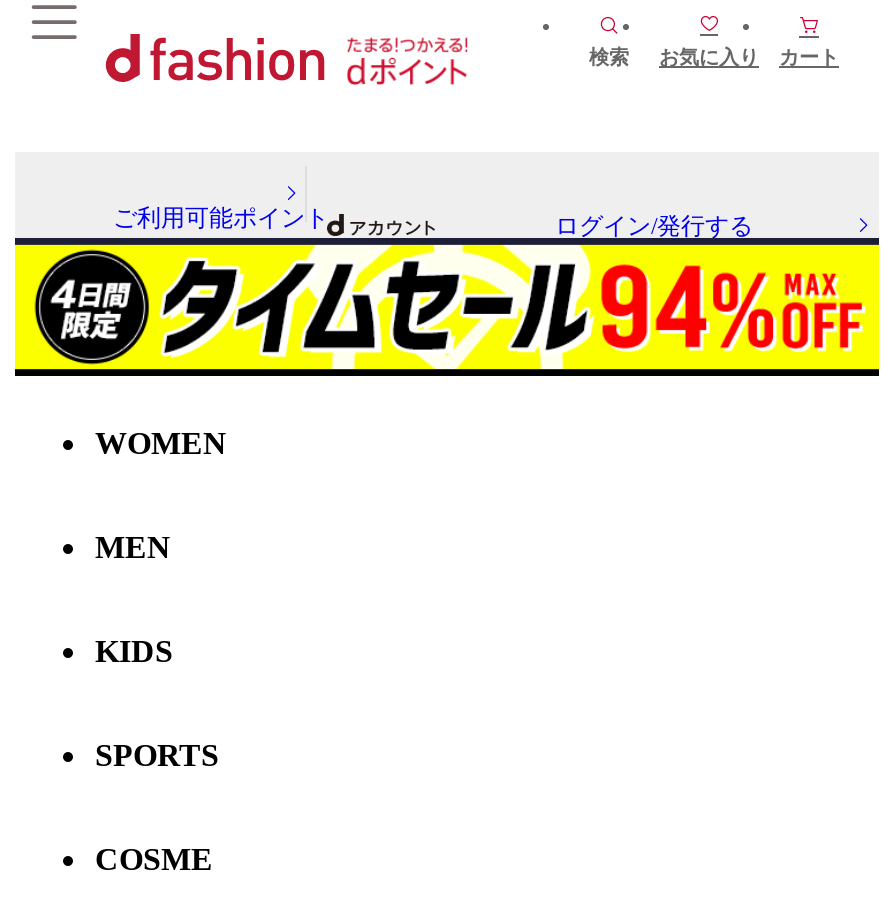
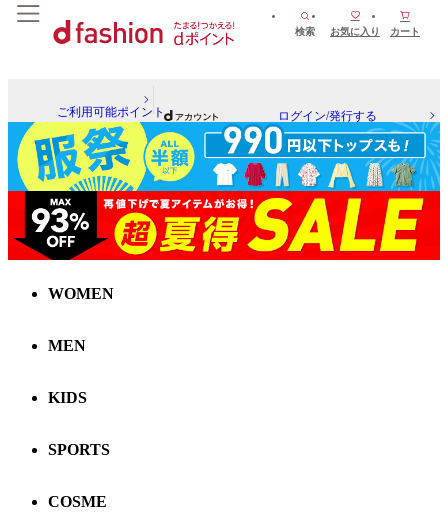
- [image]
+ [image]
